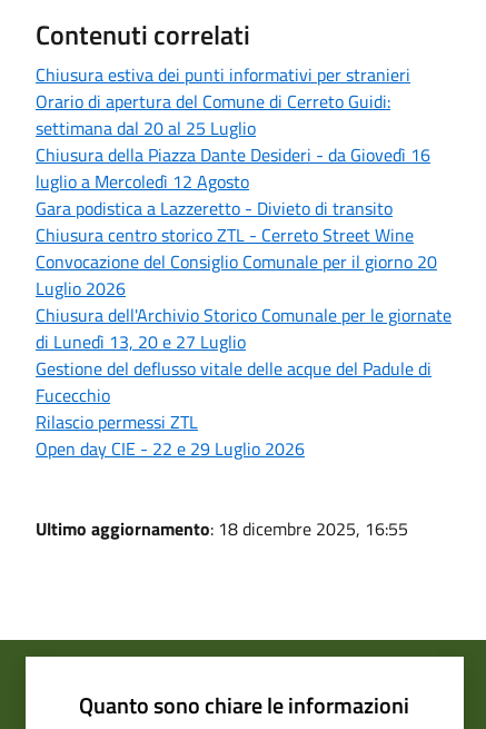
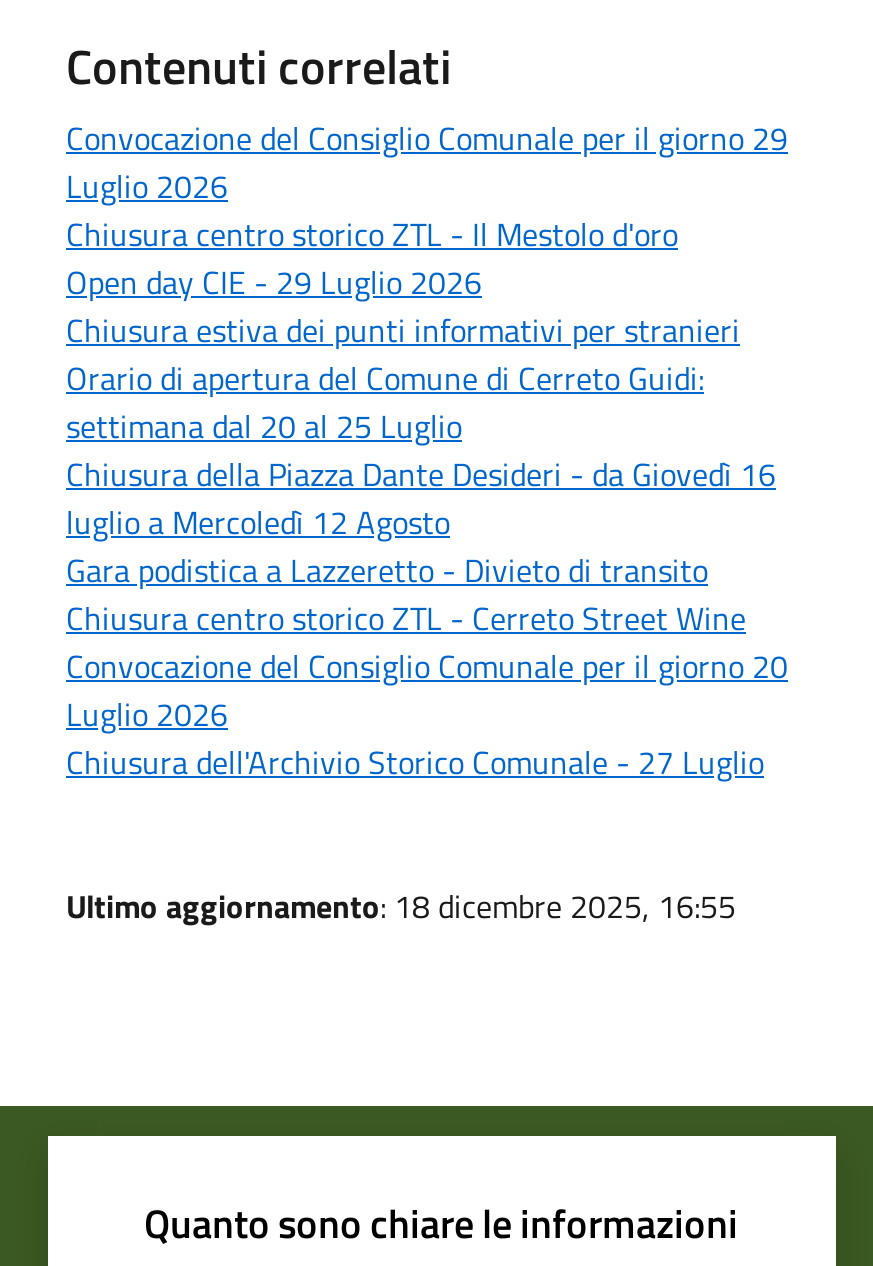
+ Convocazione del Consiglio Comunale per il giorno 29
+ Luglio 2026
+ Chiusura centro storico ZTL - Il Mestolo d'oro
+ Open day CIE - 29 Luglio 2026

moved down: Chiusura estiva dei punti informativi per stranieri | Orario di apertura del Comune di Cerreto Guidi: | settimana dal 20 al 25 Luglio | ... | Convocazione del Consiglio Comunale per il giorno 20 | Luglio 2026

- Chiusura dell'Archivio Storico Comunale per le giornate
- di Lunedì 13, 20 e 27 Luglio
- Gestione del deflusso vitale delle acque del Padule di
- Fucecchio
- Rilascio permessi ZTL
- Open day CIE - 22 e 29 Luglio 2026
+ Chiusura dell'Archivio Storico Comunale - 27 Luglio
